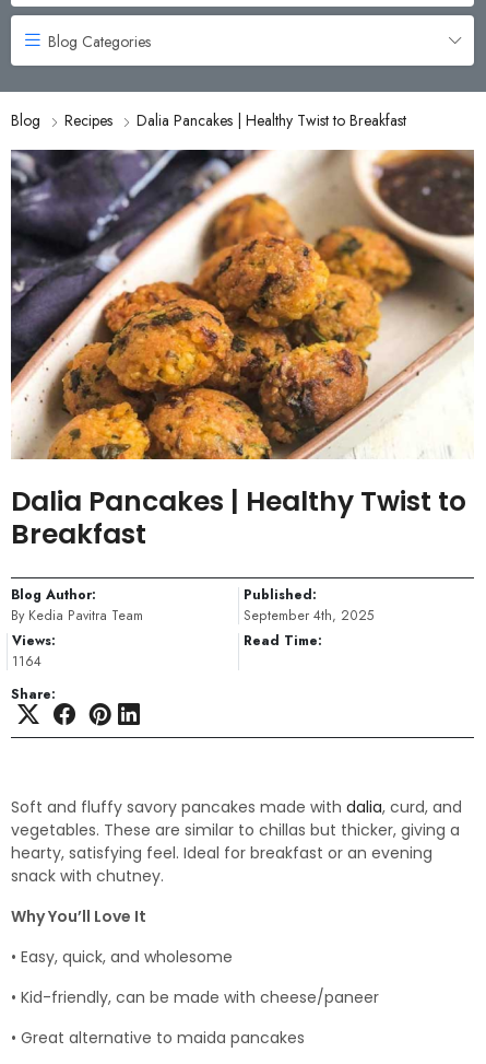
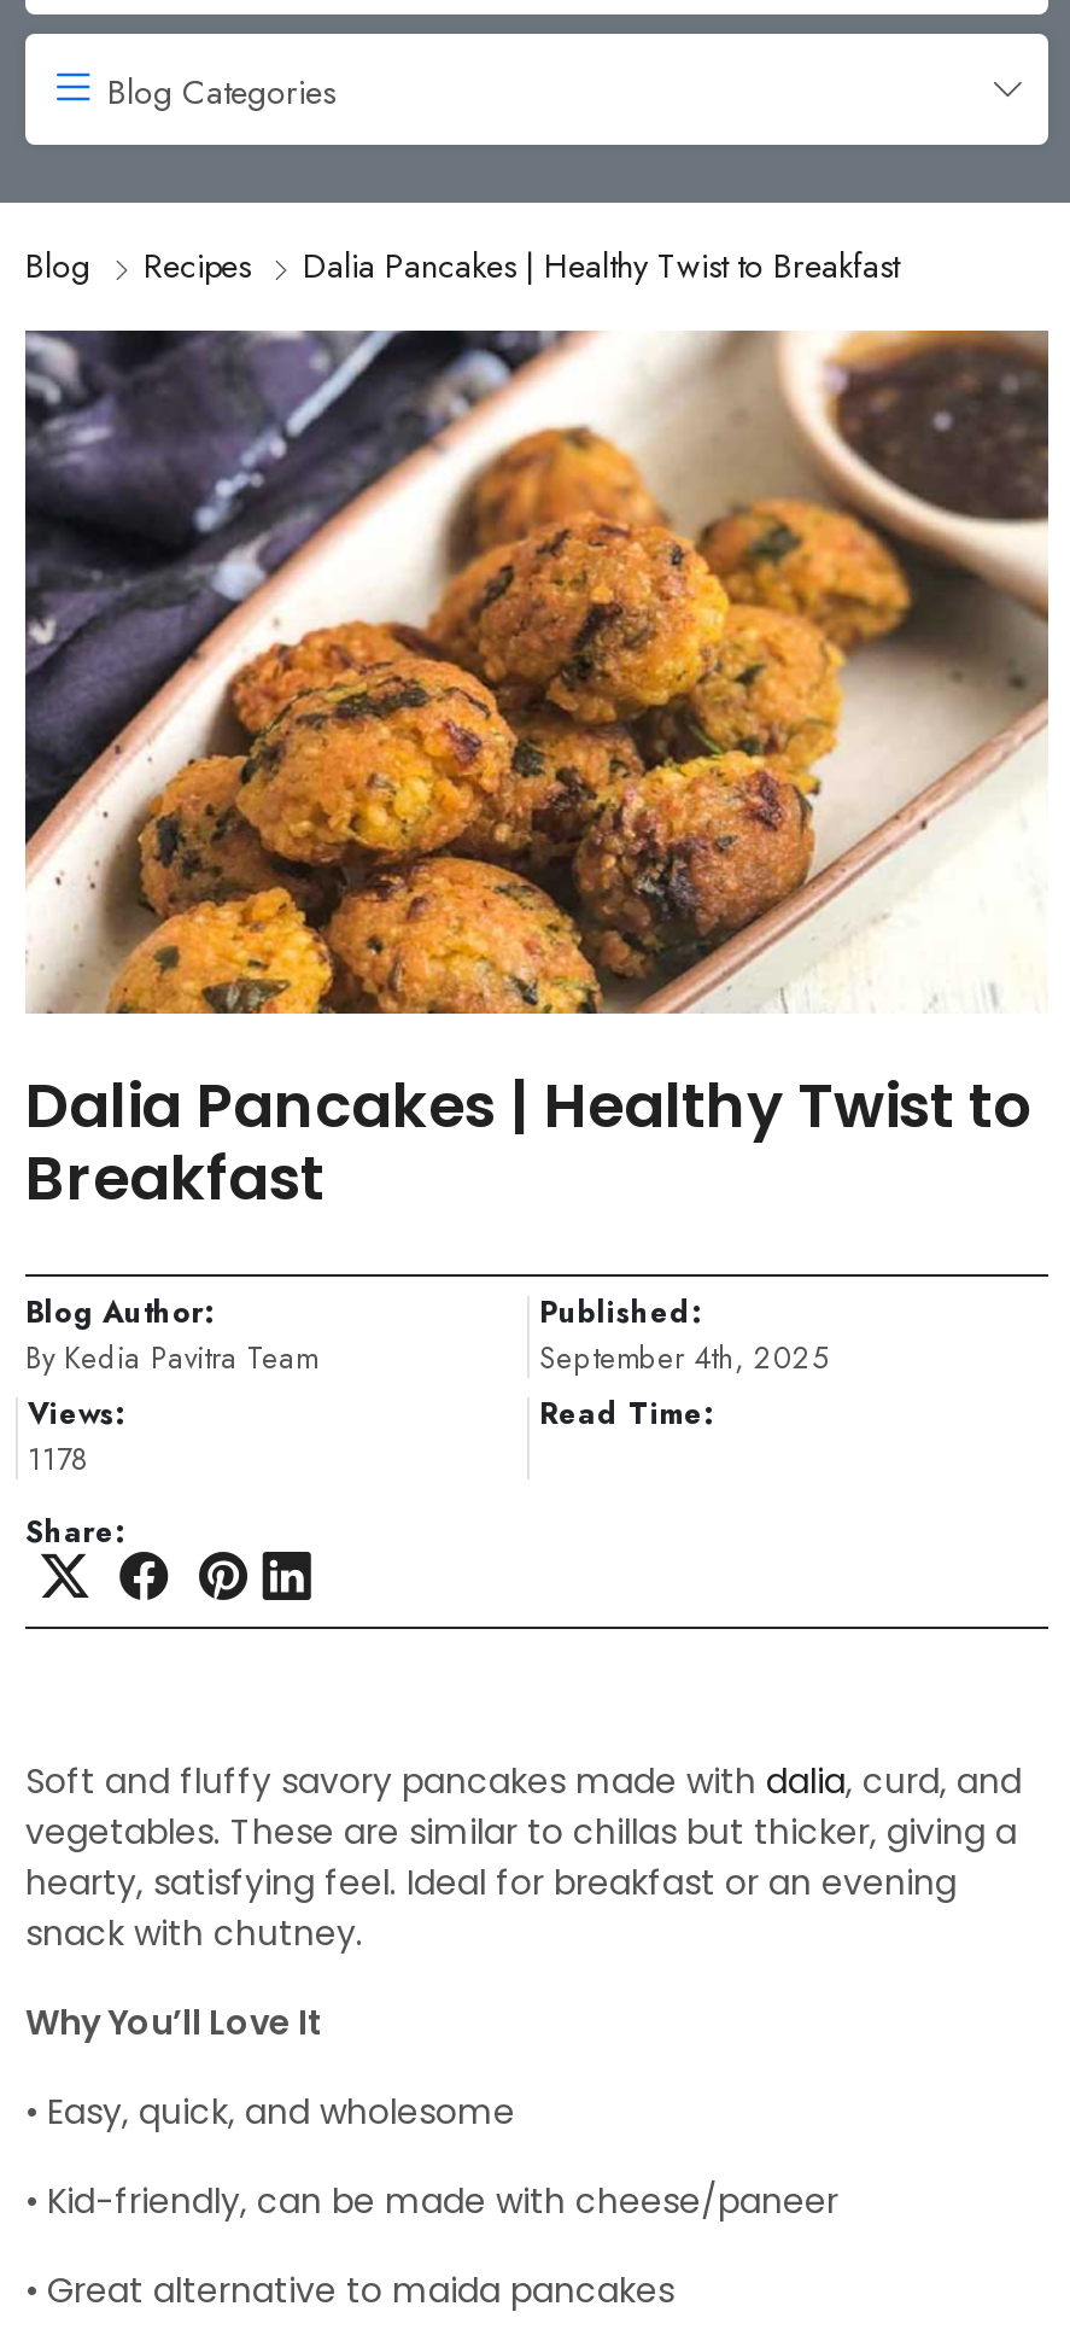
- 1164
+ 1178
